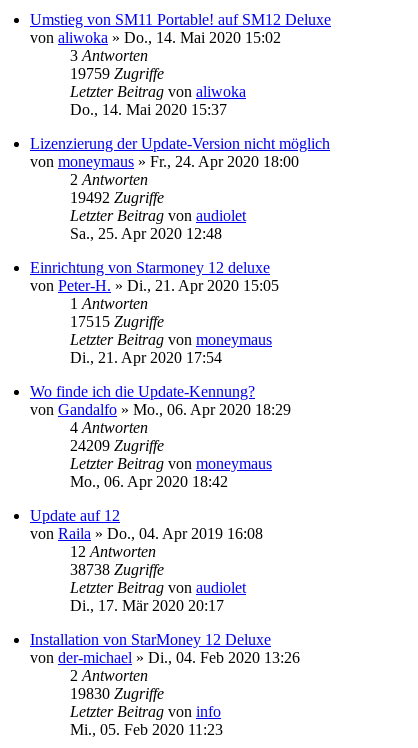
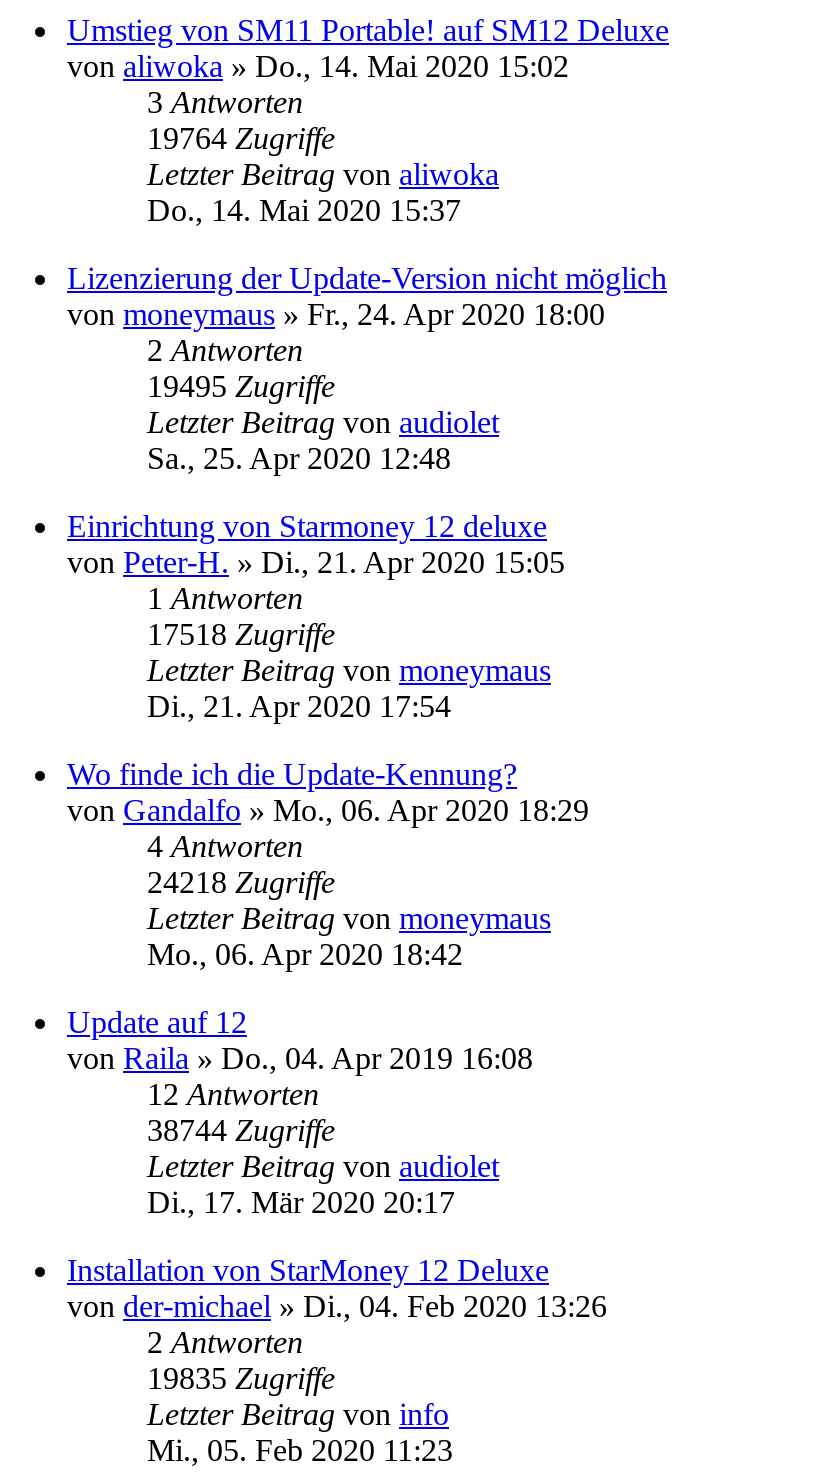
- 19759 Zugriffe
+ 19764 Zugriffe

- 19492 Zugriffe
+ 19495 Zugriffe

- 17515 Zugriffe
+ 17518 Zugriffe

- 24209 Zugriffe
+ 24218 Zugriffe

- 38738 Zugriffe
+ 38744 Zugriffe

- 19830 Zugriffe
+ 19835 Zugriffe
